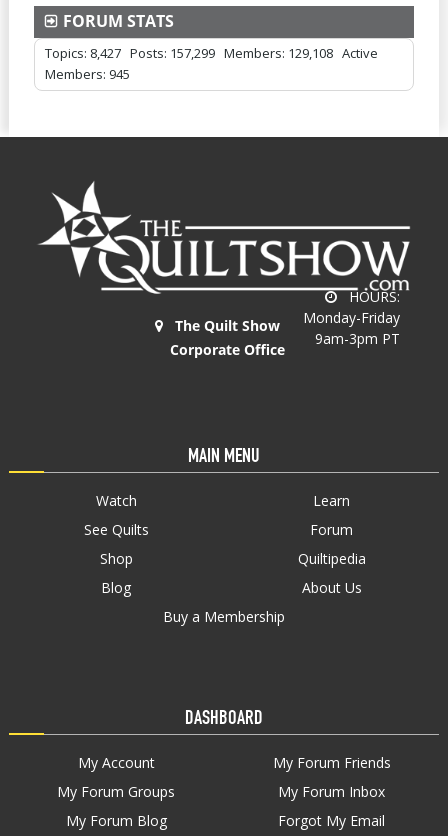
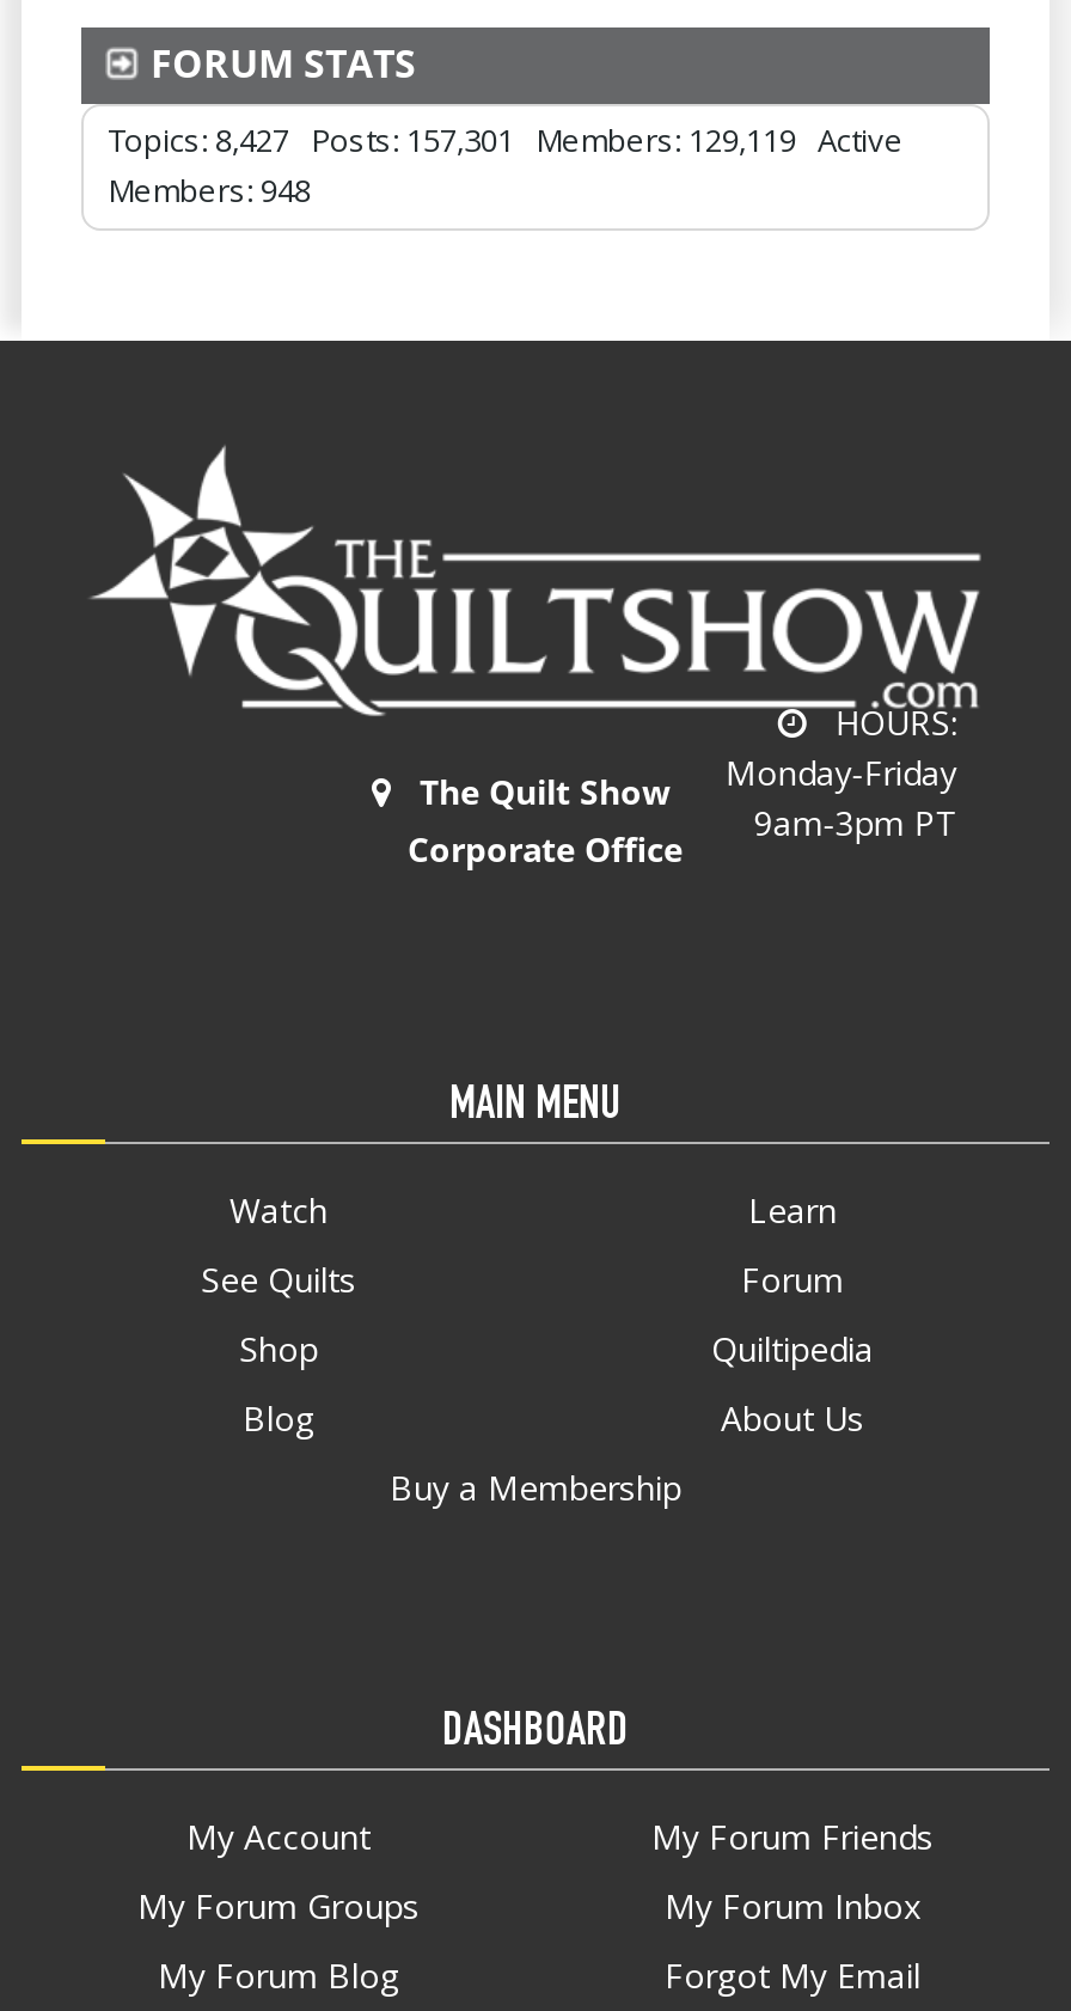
- Topics: 8,427 Posts: 157,299 Members: 129,108 Active
+ Topics: 8,427 Posts: 157,301 Members: 129,119 Active

- Members: 945
+ Members: 948
